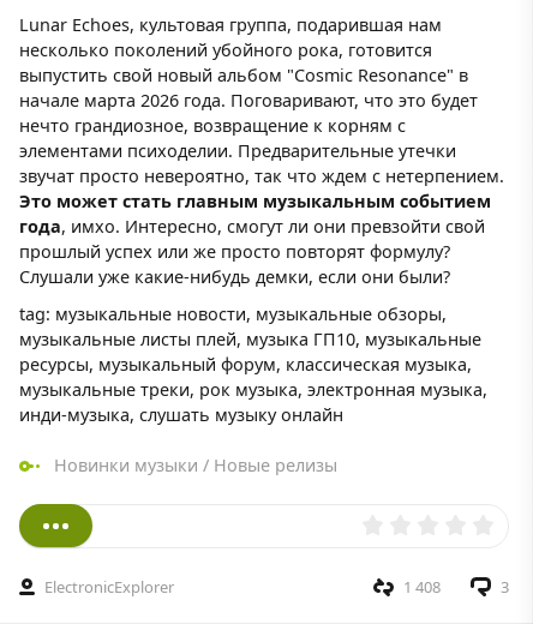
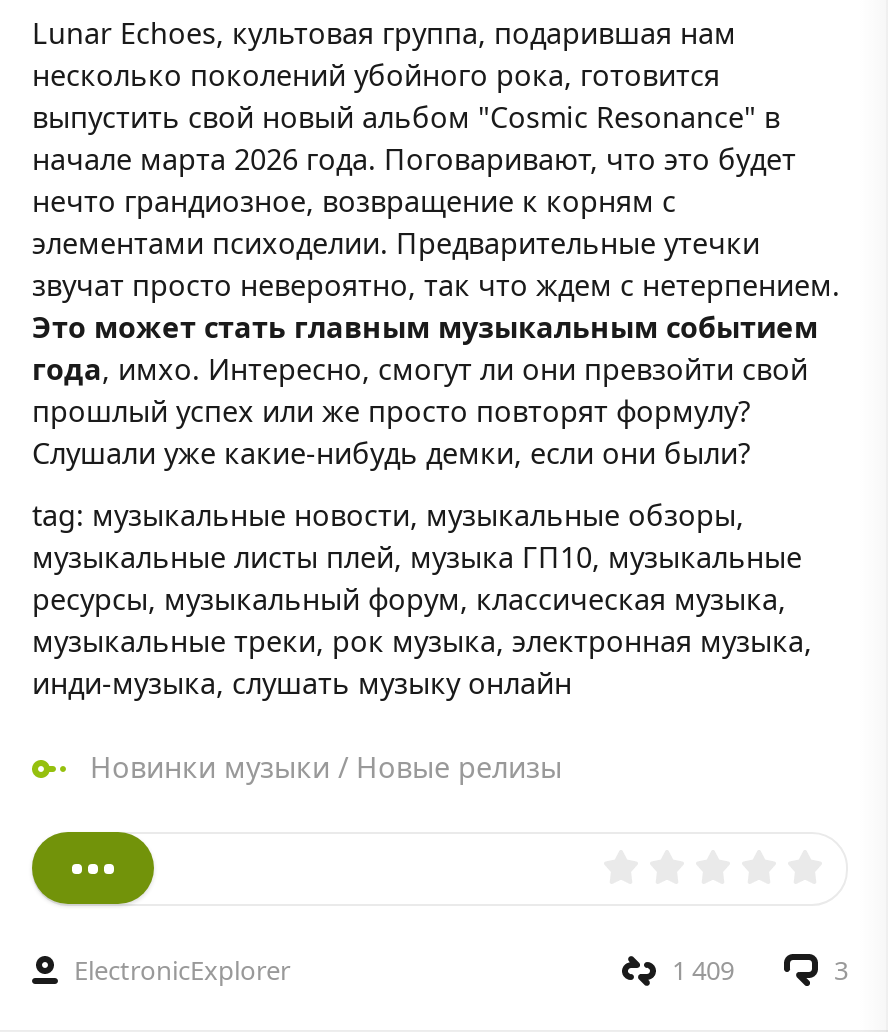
- 1 408
+ 1 409
